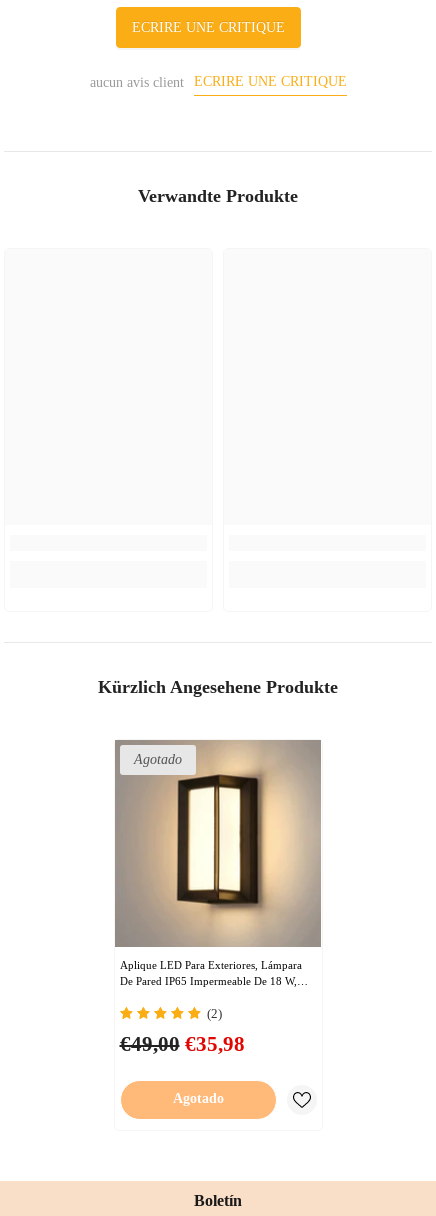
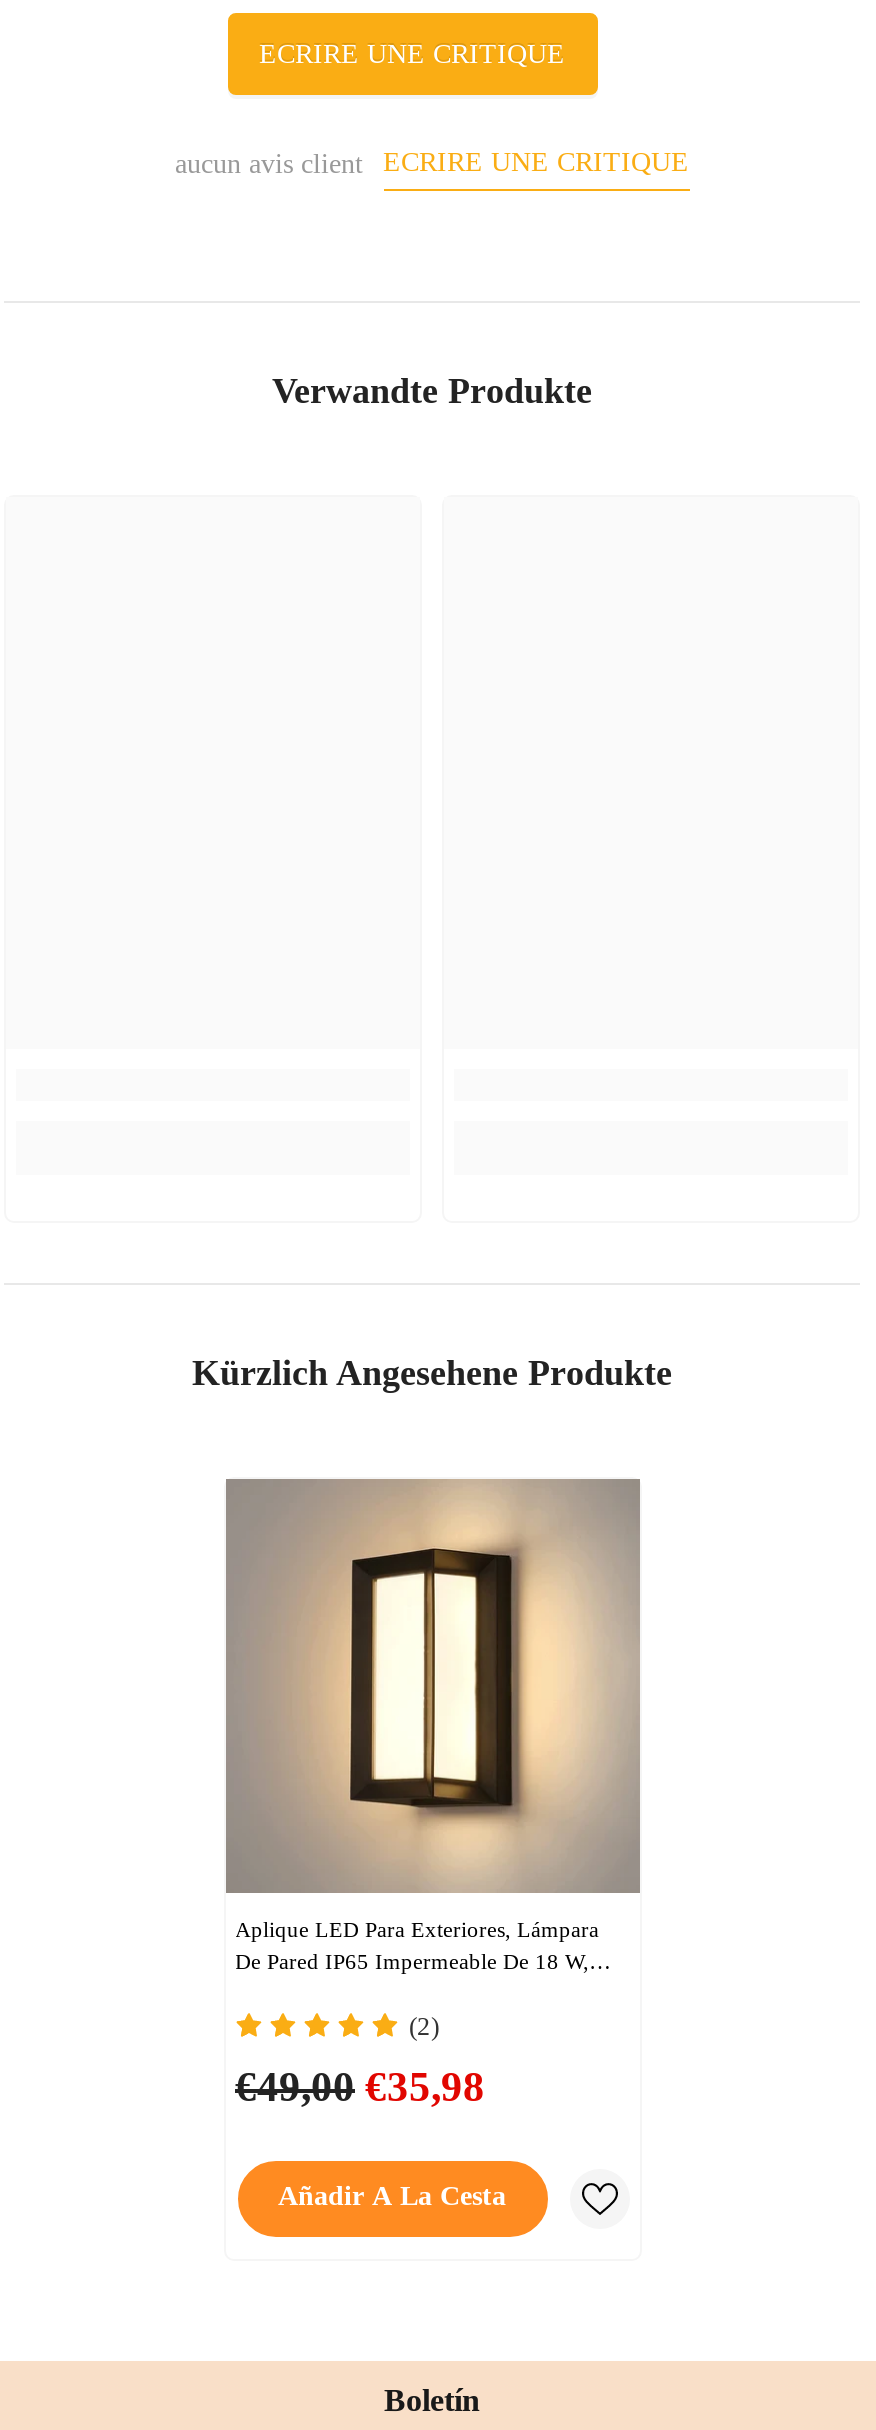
- Agotado

- Agotado
+ Añadir A La Cesta
